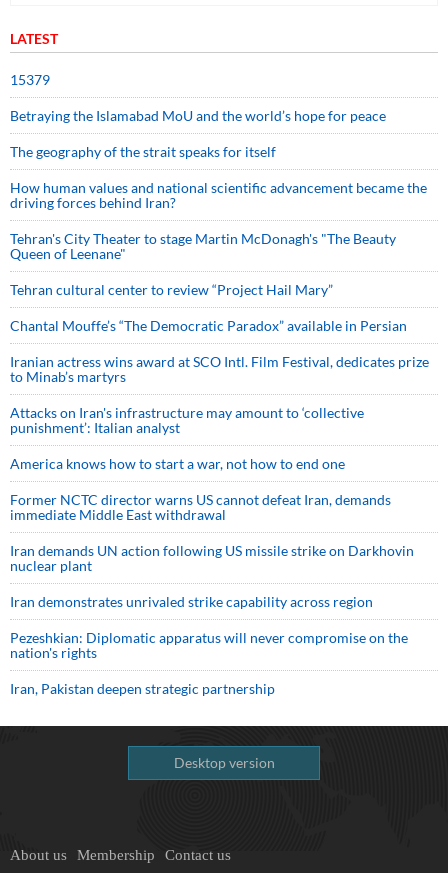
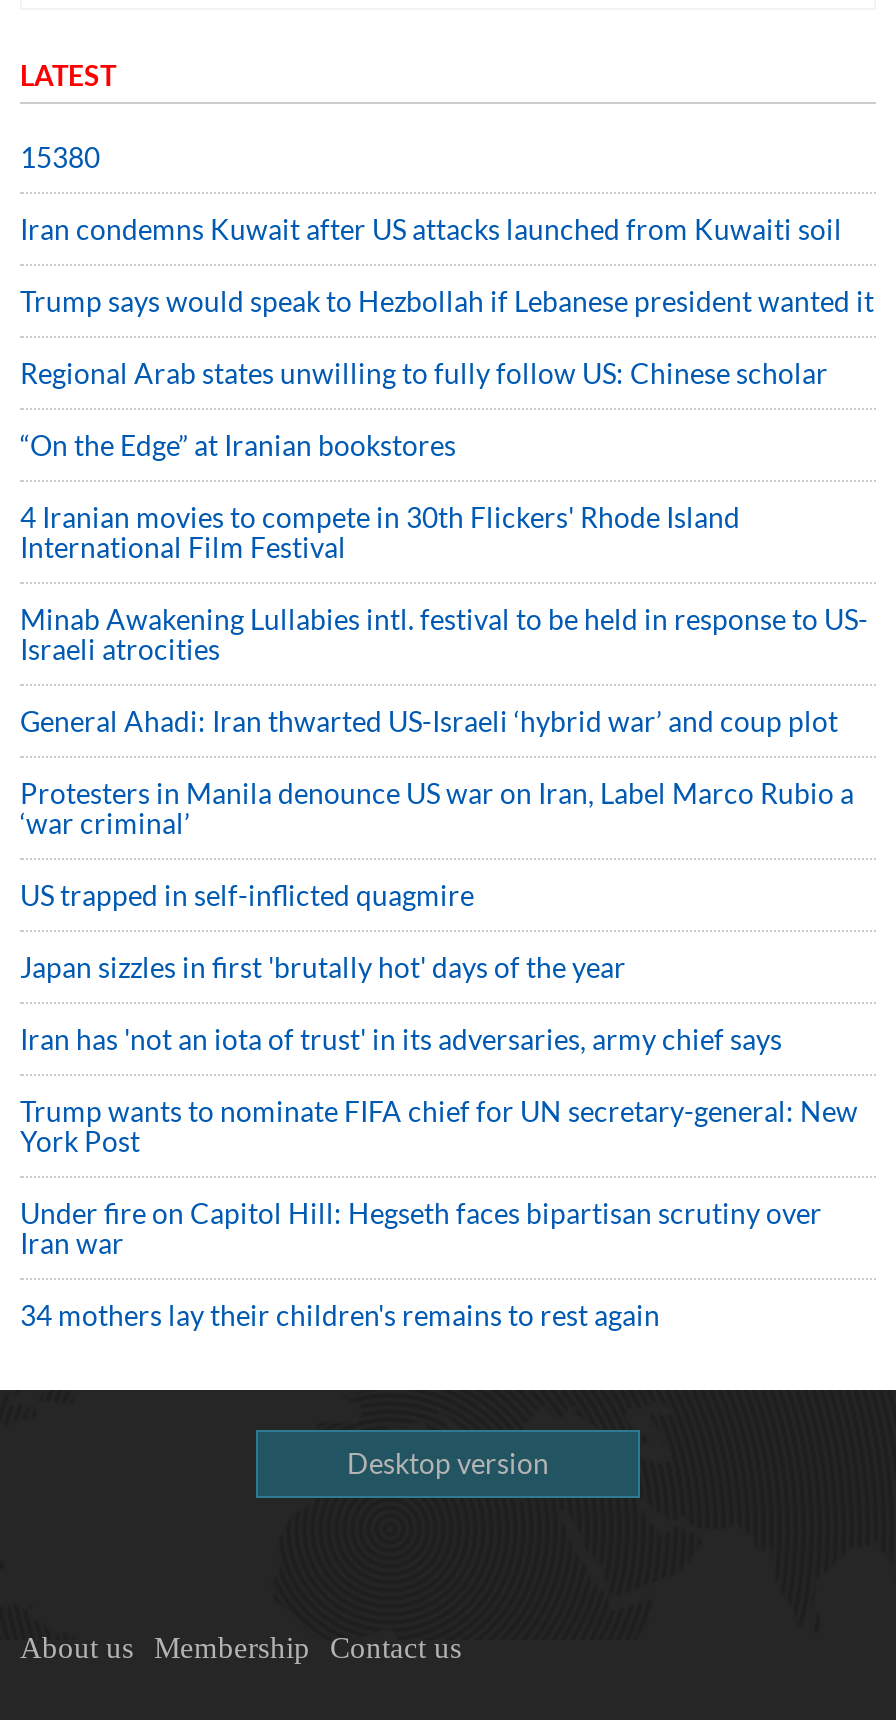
- 15379
+ 15380

- Betraying the Islamabad MoU and the world’s hope for peace
+ Iran condemns Kuwait after US attacks launched from Kuwaiti soil

- The geography of the strait speaks for itself
+ Trump says would speak to Hezbollah if Lebanese president wanted it

- How human values and national scientific advancement became the
- driving forces behind Iran?
+ Regional Arab states unwilling to fully follow US: Chinese scholar

- Tehran's City Theater to stage Martin McDonagh's "The Beauty
- Queen of Leenane"
+ “On the Edge” at Iranian bookstores

- Tehran cultural center to review “Project Hail Mary”
+ 4 Iranian movies to compete in 30th Flickers' Rhode Island
+ International Film Festival

- Chantal Mouffe’s “The Democratic Paradox” available in Persian
+ Minab Awakening Lullabies intl. festival to be held in response to US-
+ Israeli atrocities

- Iranian actress wins award at SCO Intl. Film Festival, dedicates prize
- to Minab’s martyrs
+ General Ahadi: Iran thwarted US-Israeli ‘hybrid war’ and coup plot

- Attacks on Iran's infrastructure may amount to ‘collective
- punishment’: Italian analyst
+ Protesters in Manila denounce US war on Iran, Label Marco Rubio a
+ ‘war criminal’

- America knows how to start a war, not how to end one
+ US trapped in self-inflicted quagmire

- Former NCTC director warns US cannot defeat Iran, demands
- immediate Middle East withdrawal
+ Japan sizzles in first 'brutally hot' days of the year

- Iran demands UN action following US missile strike on Darkhovin
- nuclear plant
+ Iran has 'not an iota of trust' in its adversaries, army chief says

- Iran demonstrates unrivaled strike capability across region
+ Trump wants to nominate FIFA chief for UN secretary-general: New
+ York Post

- Pezeshkian: Diplomatic apparatus will never compromise on the
- nation's rights
+ Under fire on Capitol Hill: Hegseth faces bipartisan scrutiny over
+ Iran war

- Iran, Pakistan deepen strategic partnership
+ 34 mothers lay their children's remains to rest again
